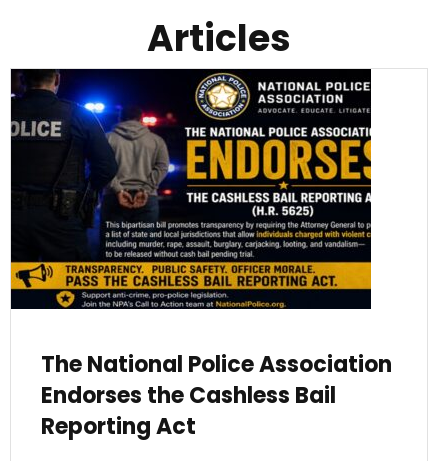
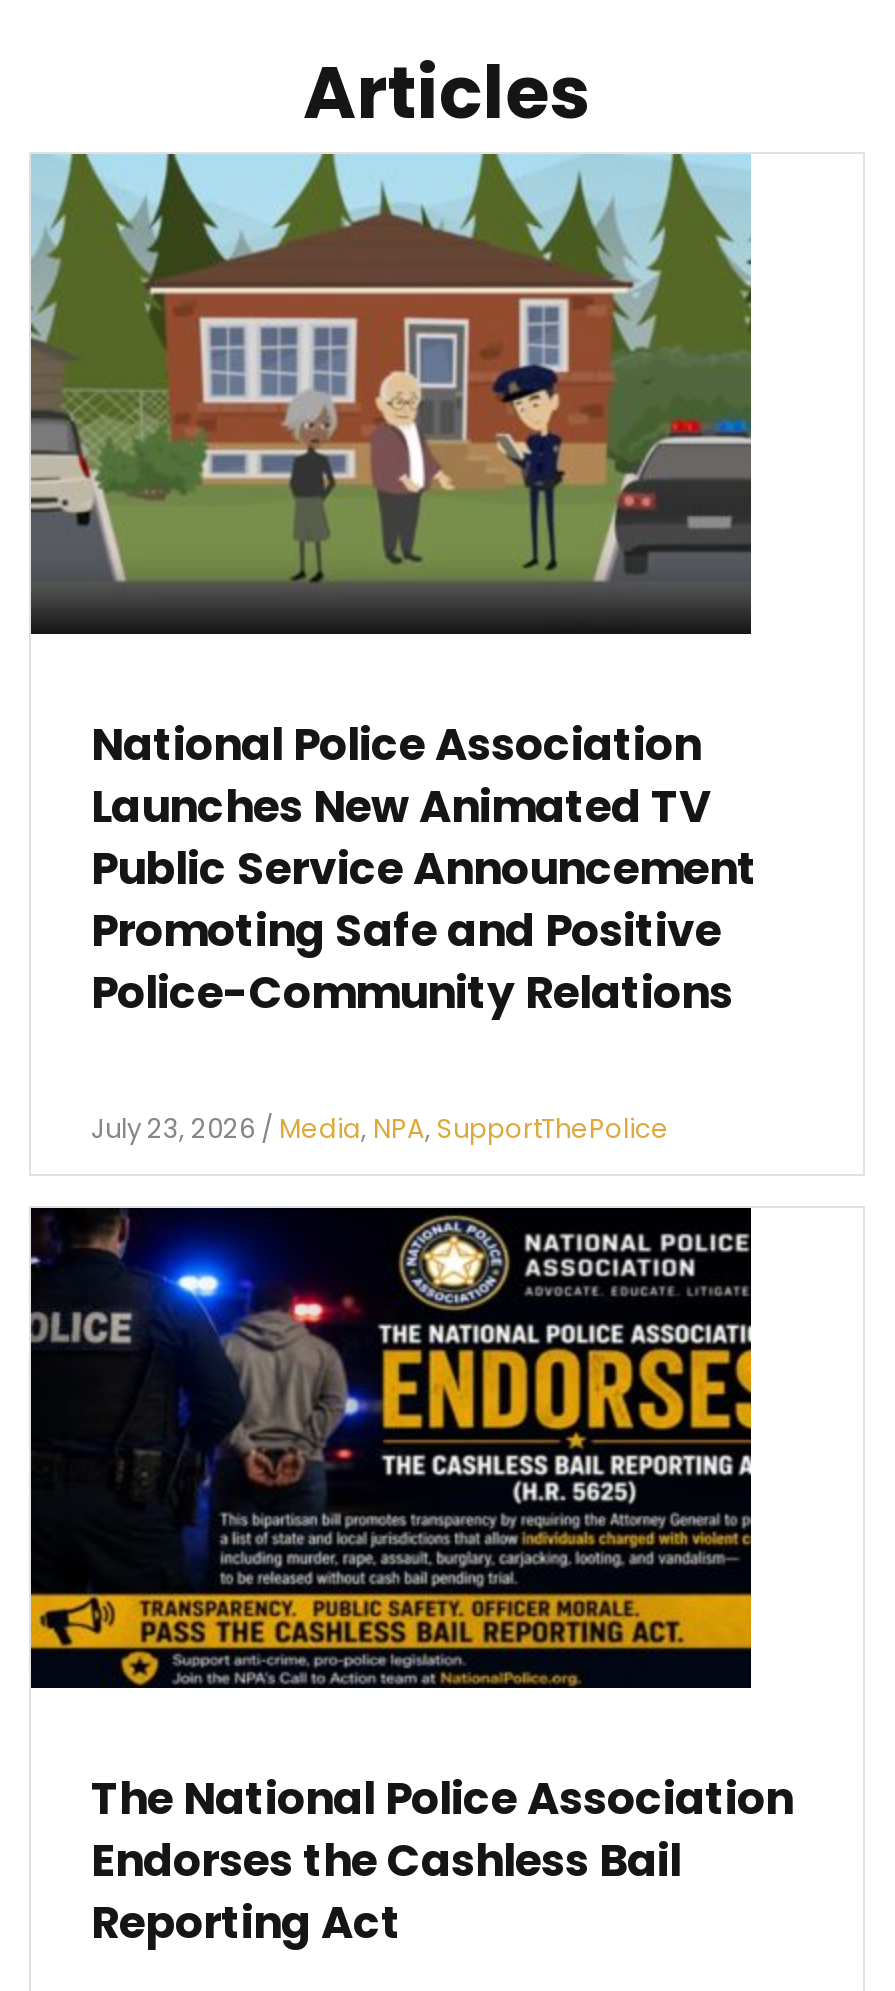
+ [image]

+ National Police Association
+ Launches New Animated TV
+ Public Service Announcement
+ Promoting Safe and Positive
+ Police-Community Relations
+ July 23, 2026 / Media, NPA, SupportThePolice
